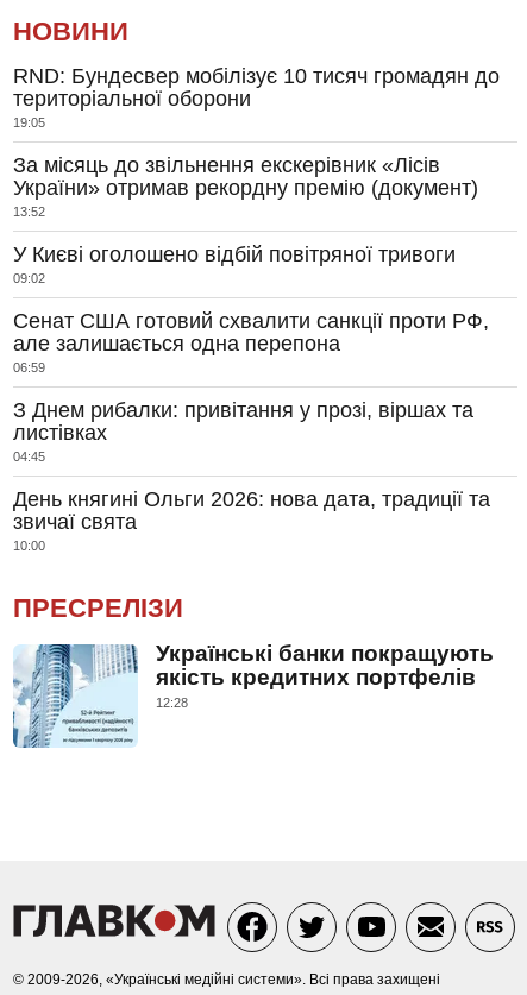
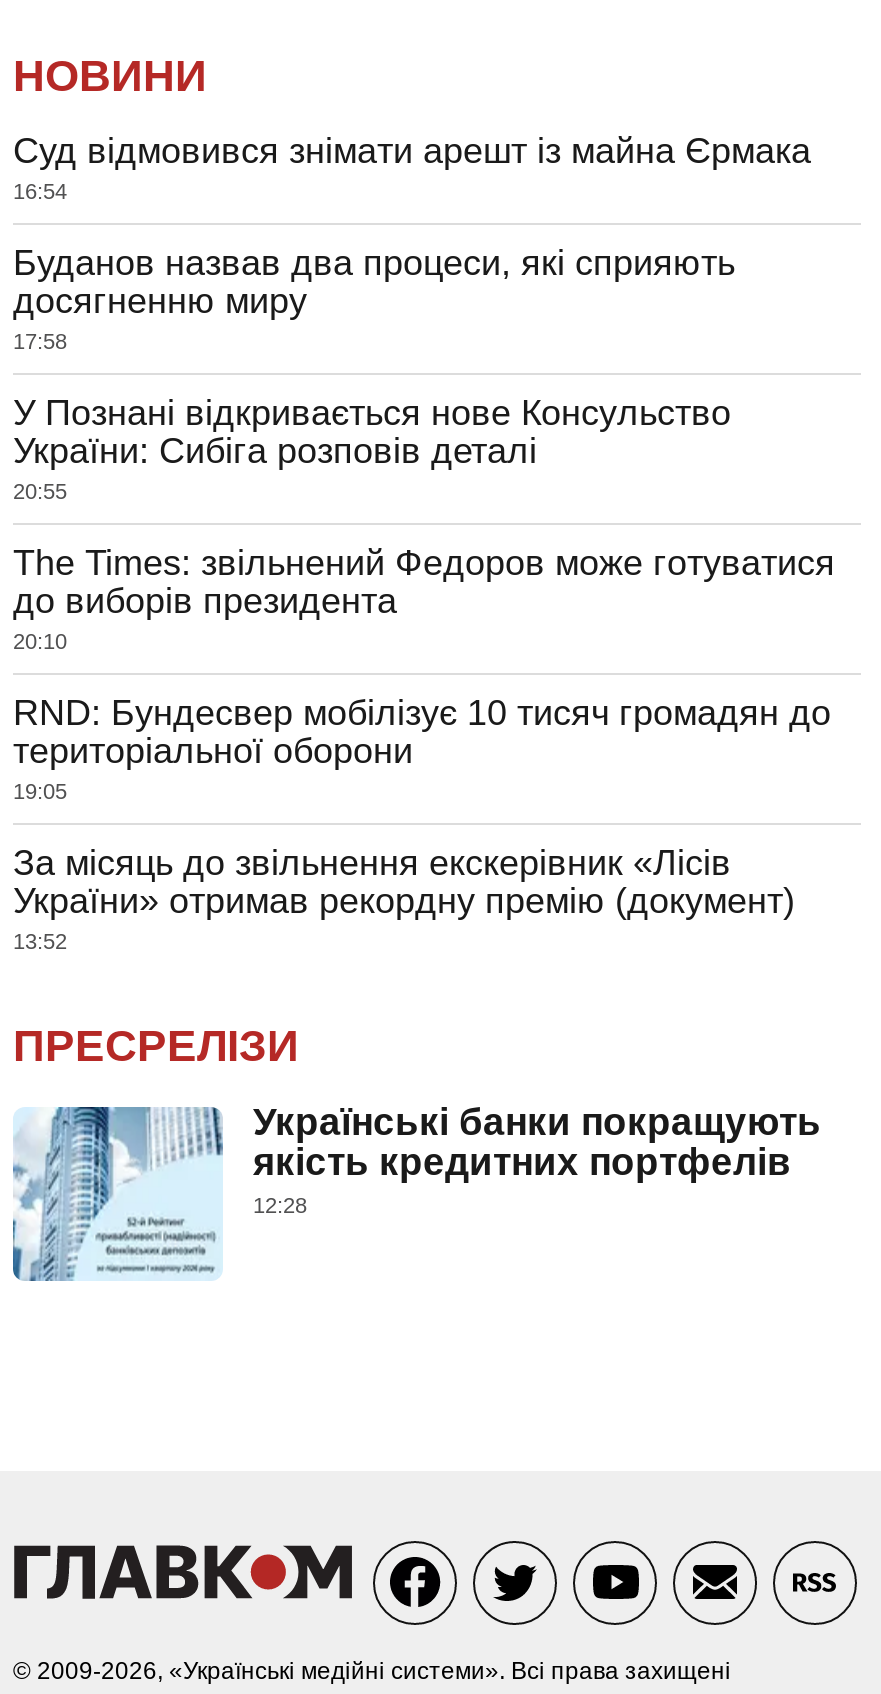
+ Суд відмовився знімати арешт із майна Єрмака
+ 16:54
+ Буданов назвав два процеси, які сприяють
+ досягненню миру
+ 17:58
+ У Познані відкривається нове Консульство
+ України: Сибіга розповів деталі
+ 20:55
+ The Times: звільнений Федоров може готуватися
+ до виборів президента
+ 20:10

moved down: RND: Бундесвер мобілізує 10 тисяч громадян до | територіальної оборони | 19:05 | За місяць до звільнення екскерівник «Лісів | України» отримав рекордну премію (документ) | 13:52

- У Києві оголошено відбій повітряної тривоги
- 09:02
- Сенат США готовий схвалити санкції проти РФ,
- але залишається одна перепона
- 06:59
- З Днем рибалки: привітання у прозі, віршах та
- листівках
- 04:45
- День княгині Ольги 2026: нова дата, традиції та
- звичаї свята
- 10:00
